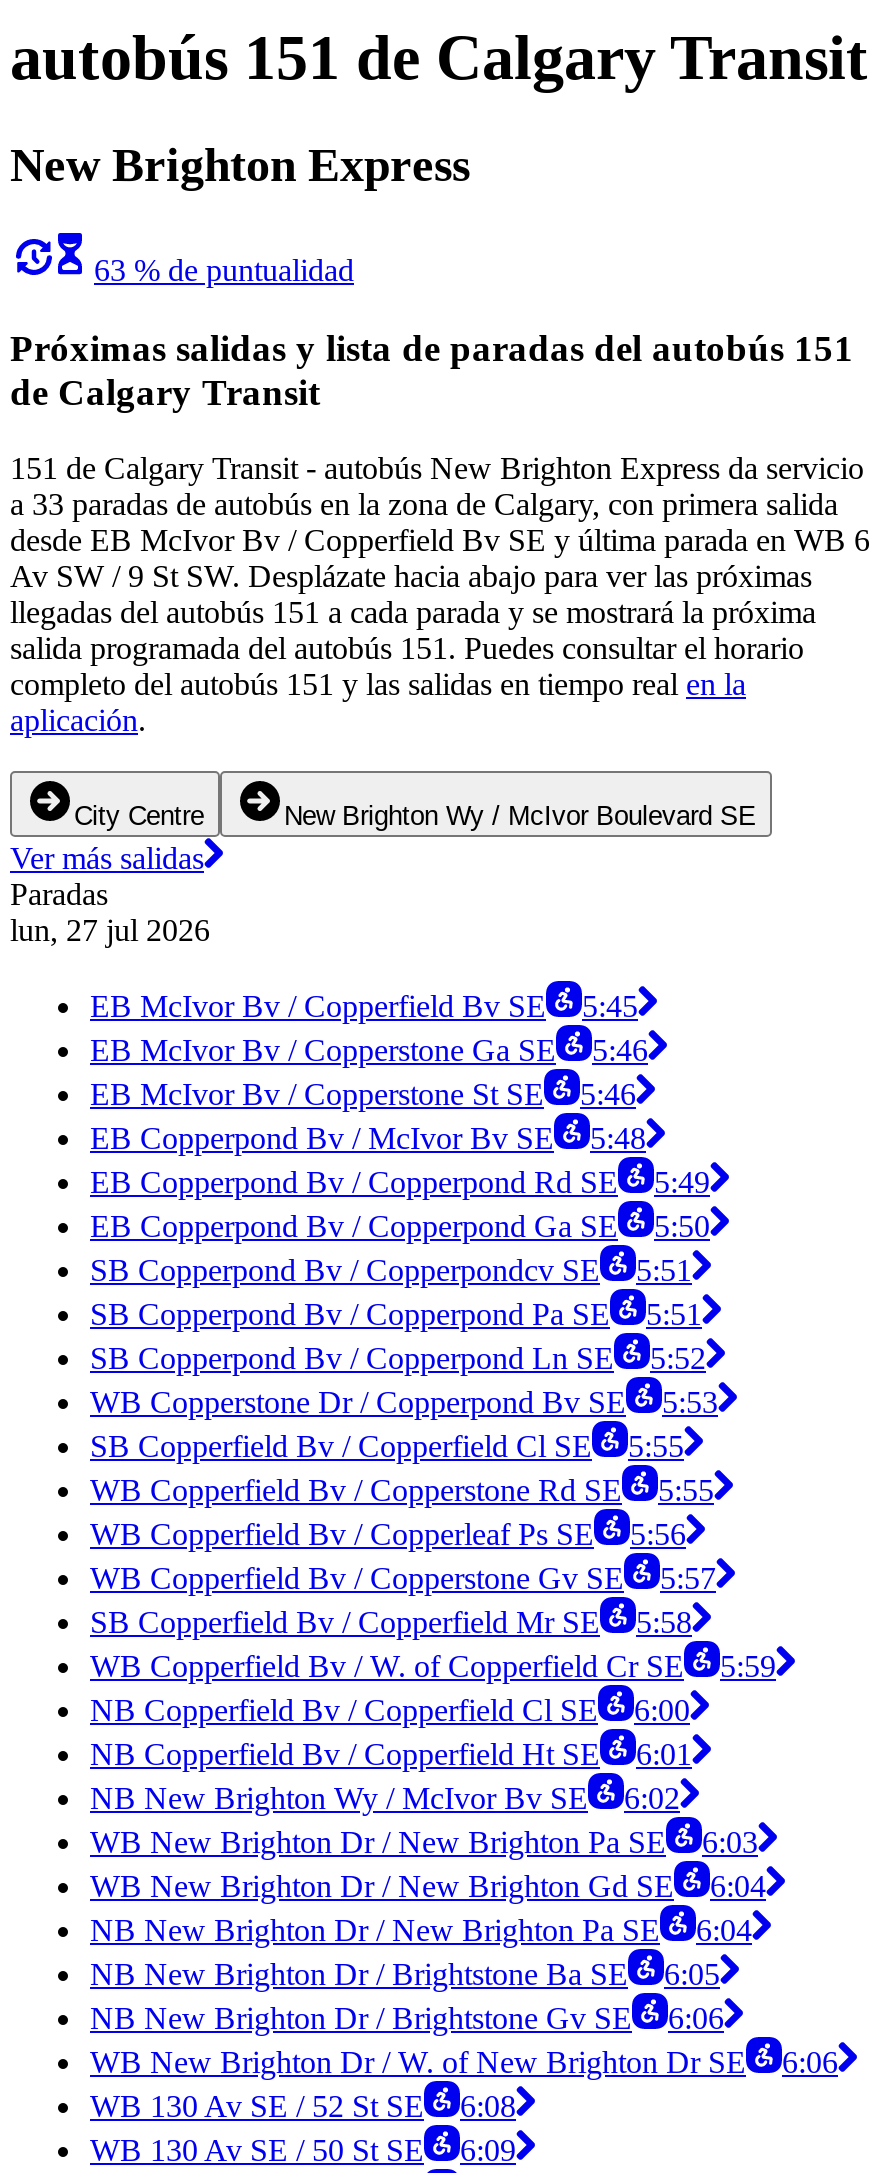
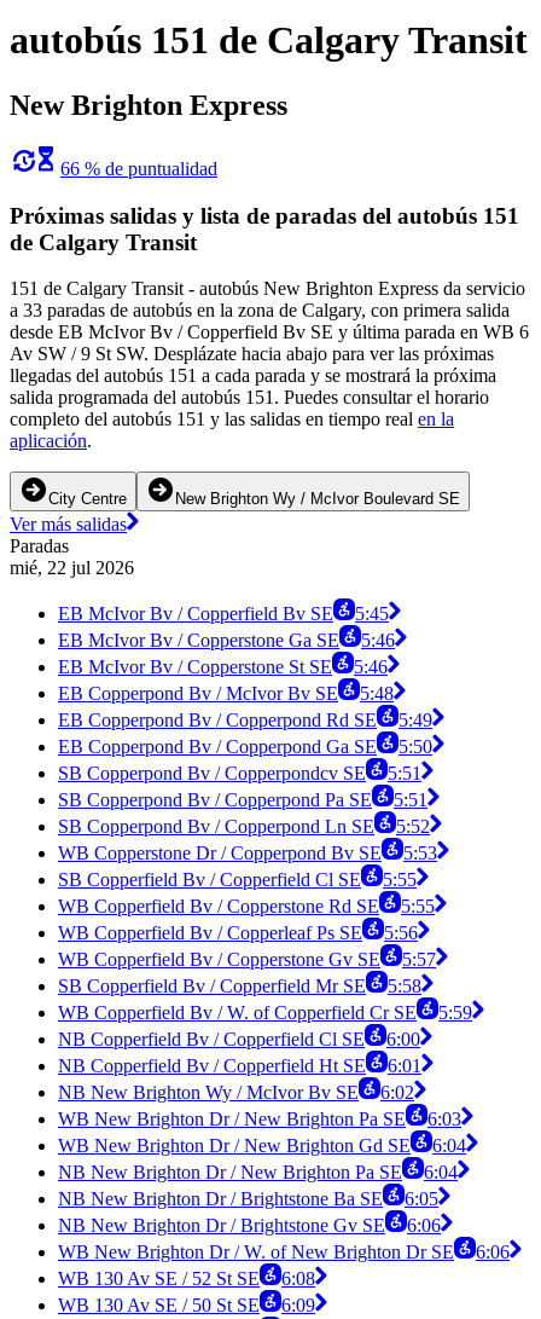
- 63 % de puntualidad
+ 66 % de puntualidad

- lun, 27 jul 2026
+ mié, 22 jul 2026
